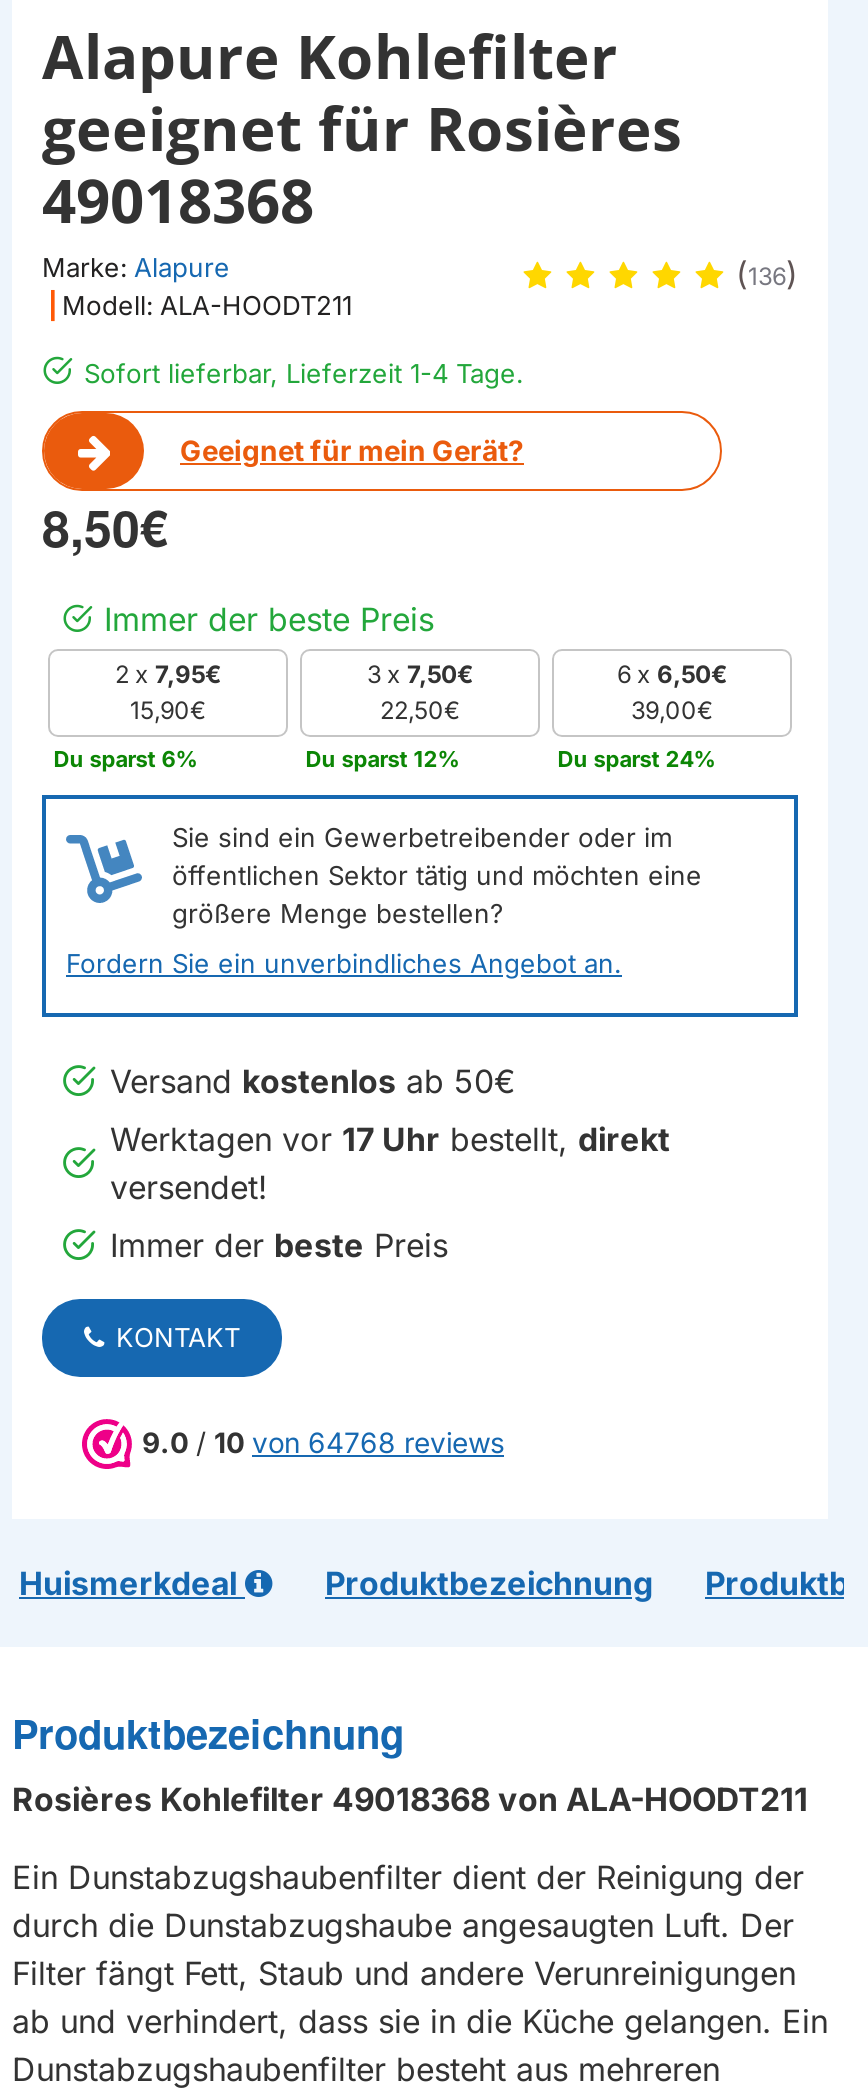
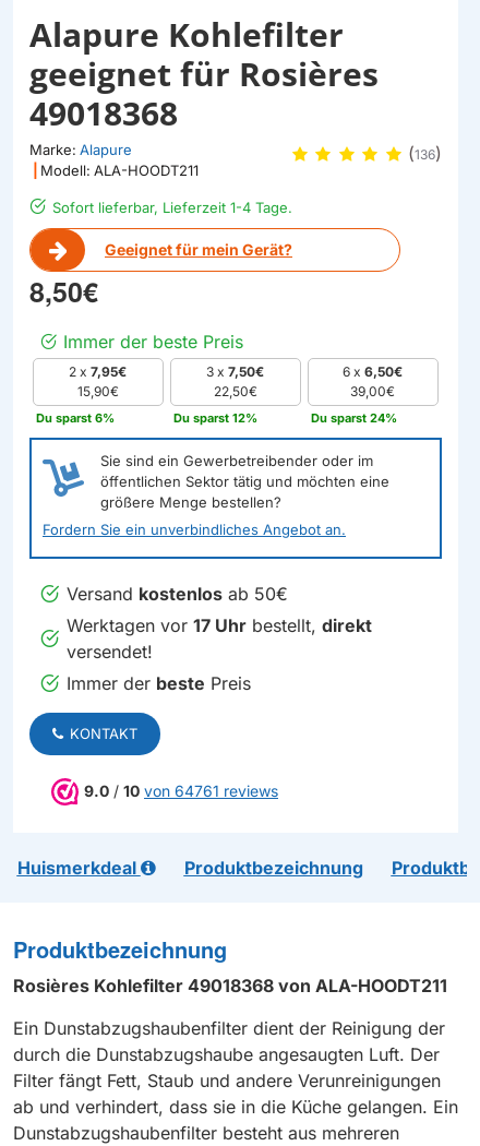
- 9.0 / 10 von 64768 reviews
+ 9.0 / 10 von 64761 reviews
